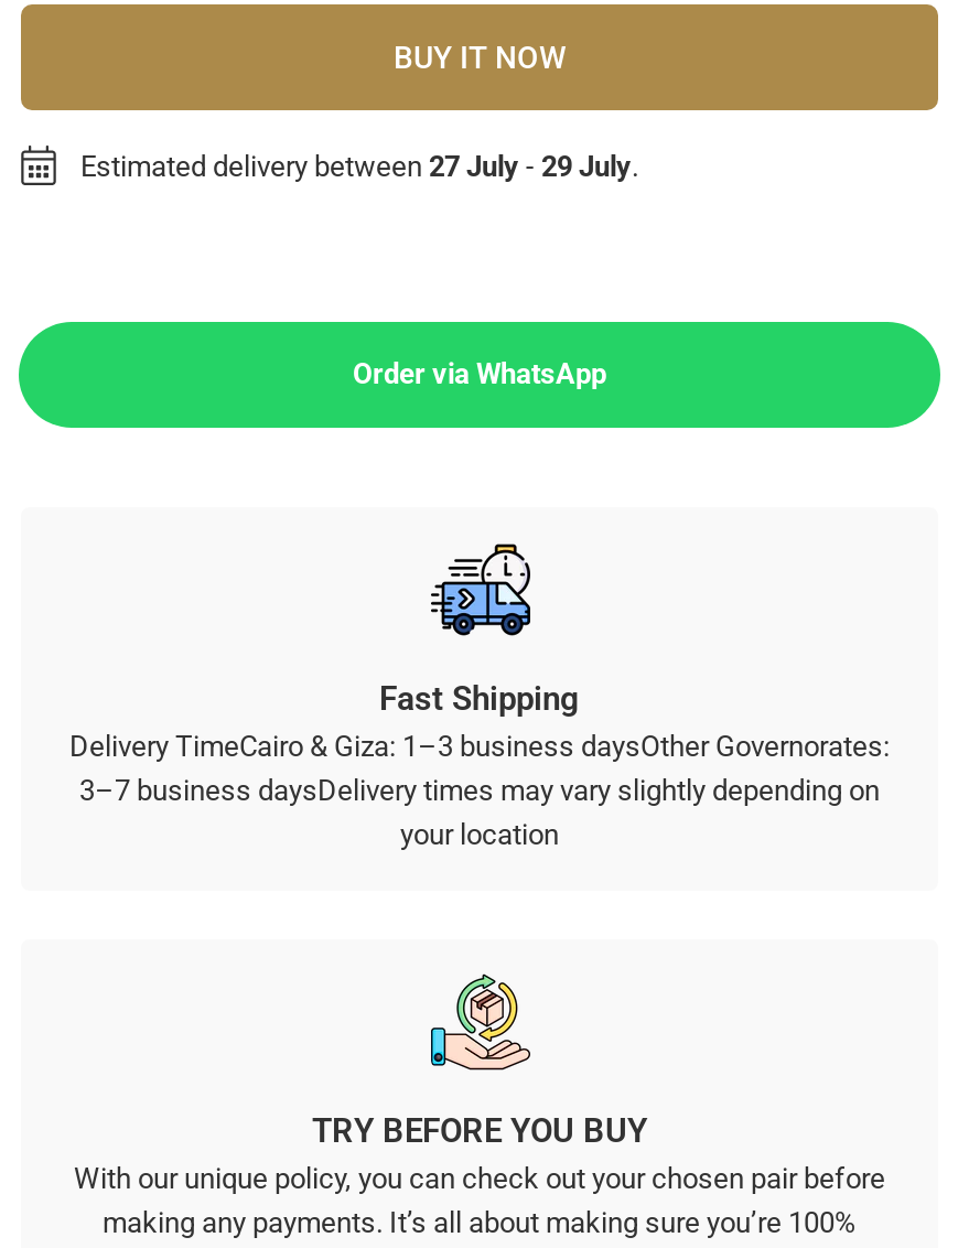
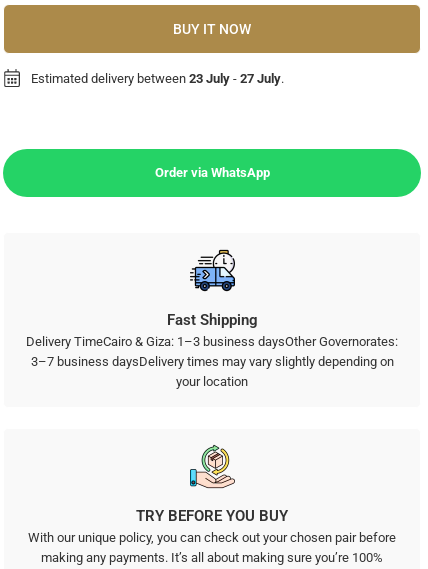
- Estimated delivery between 27 July - 29 July.
+ Estimated delivery between 23 July - 27 July.
